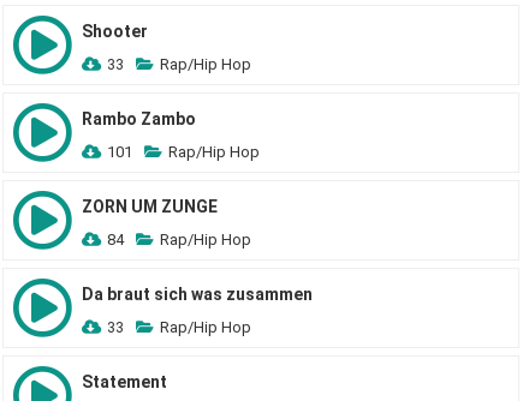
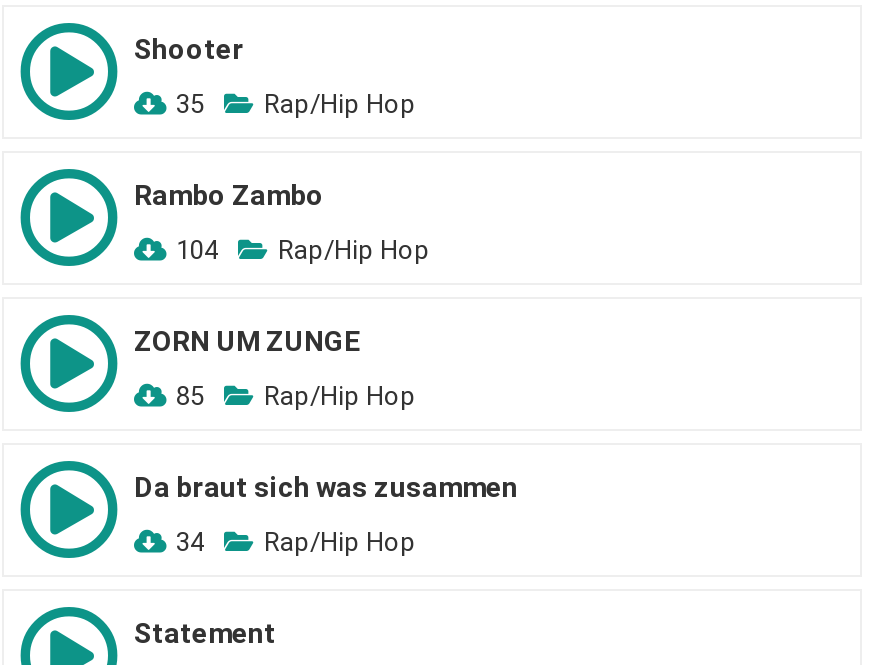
- 33 Rap/Hip Hop
+ 35 Rap/Hip Hop

- 101 Rap/Hip Hop
+ 104 Rap/Hip Hop

- 84 Rap/Hip Hop
+ 85 Rap/Hip Hop

- 33 Rap/Hip Hop
+ 34 Rap/Hip Hop
